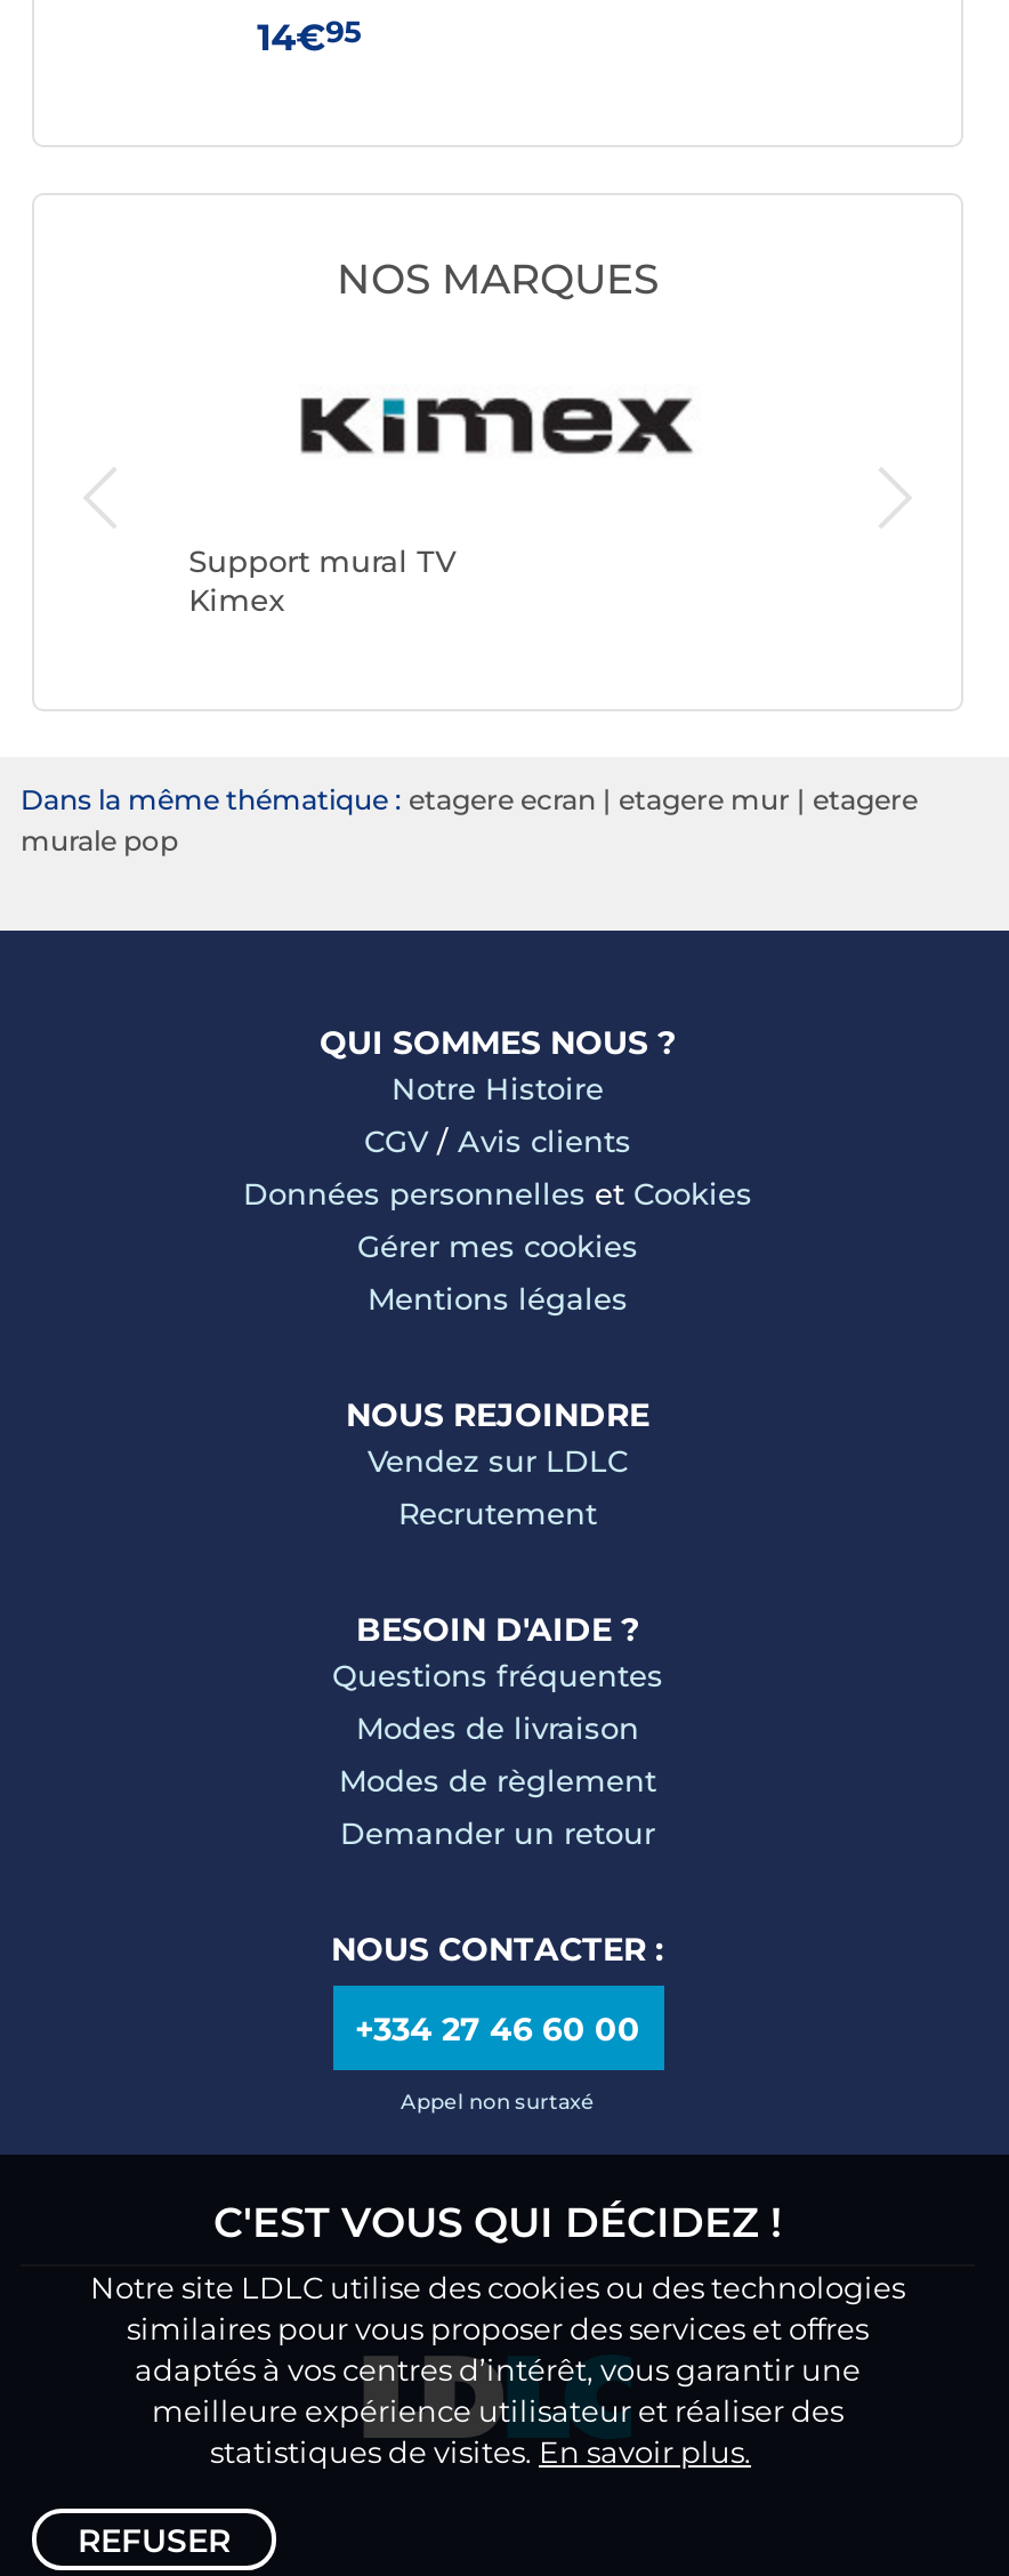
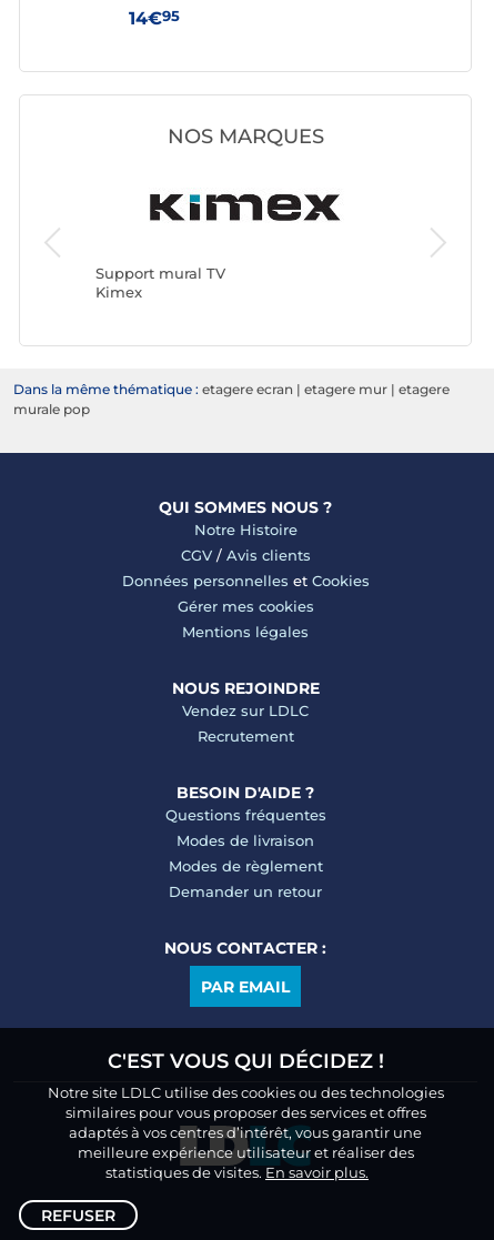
- +334 27 46 60 00
- Appel non surtaxé
+ PAR EMAIL
